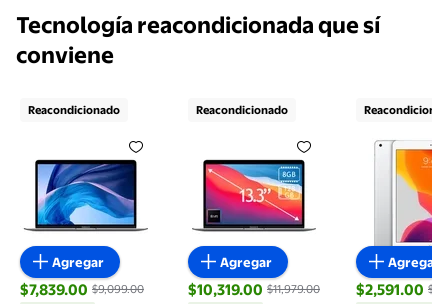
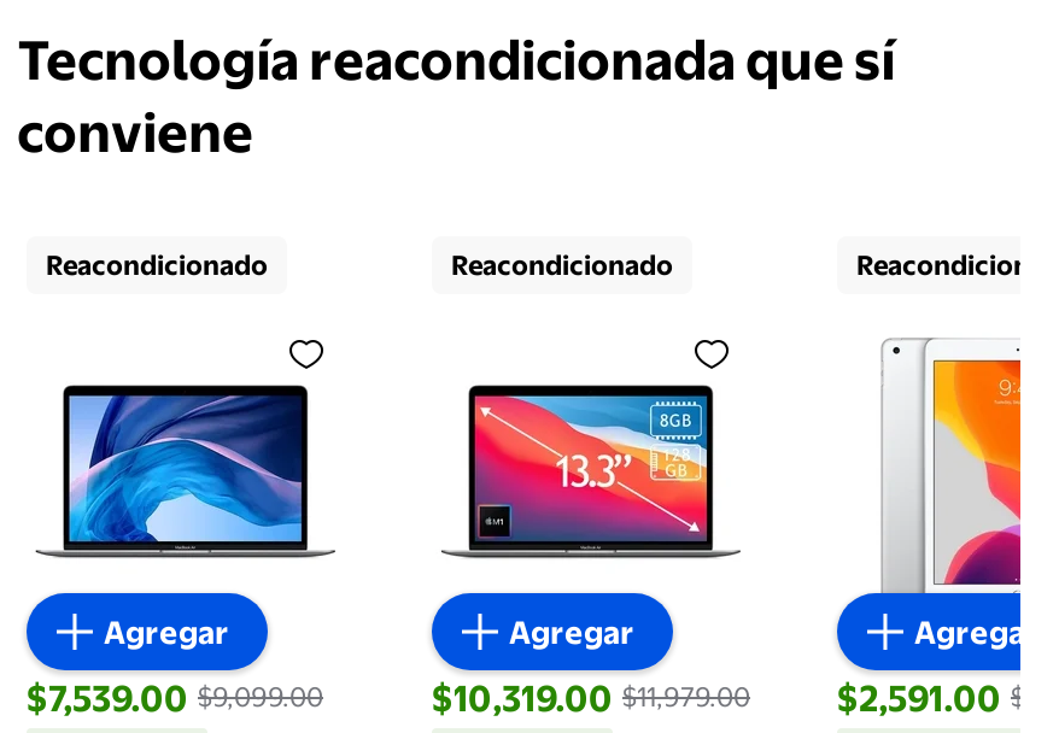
- $7,839.00 $9,099.00
+ $7,539.00 $9,099.00
